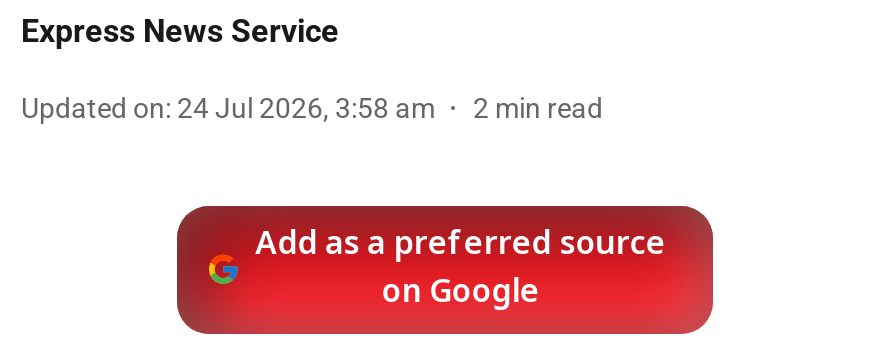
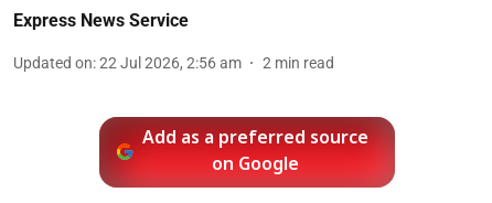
- Updated on: 24 Jul 2026, 3:58 am
+ Updated on: 22 Jul 2026, 2:56 am
